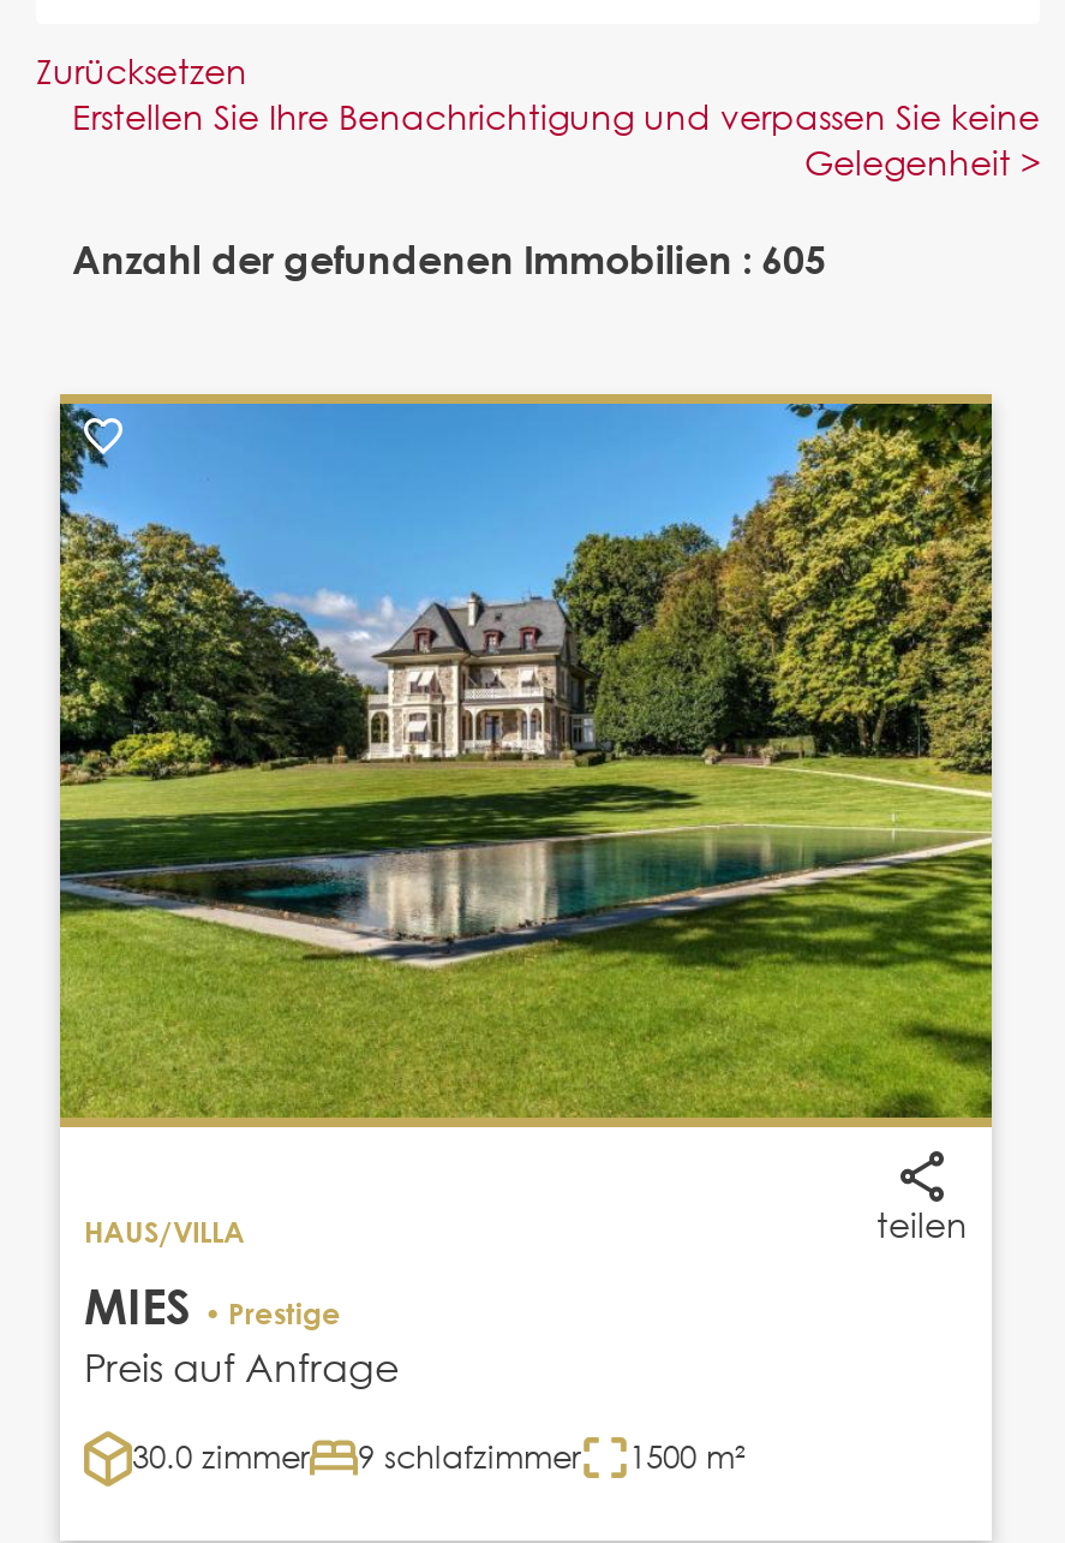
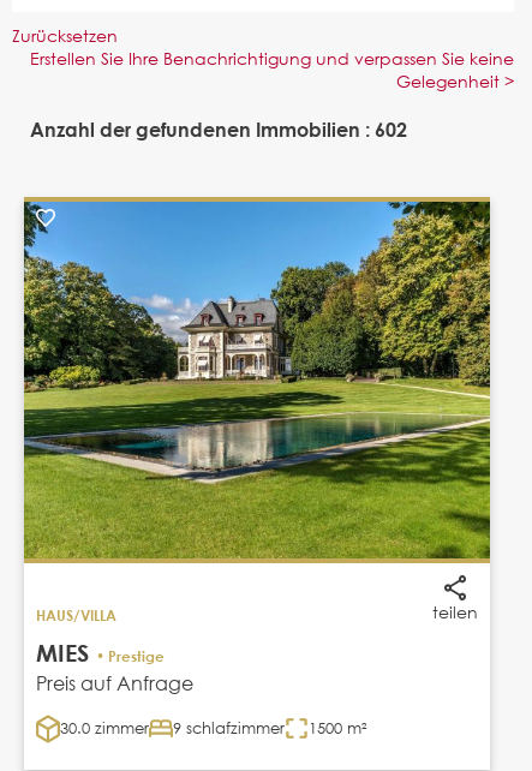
- Anzahl der gefundenen Immobilien : 605
+ Anzahl der gefundenen Immobilien : 602
